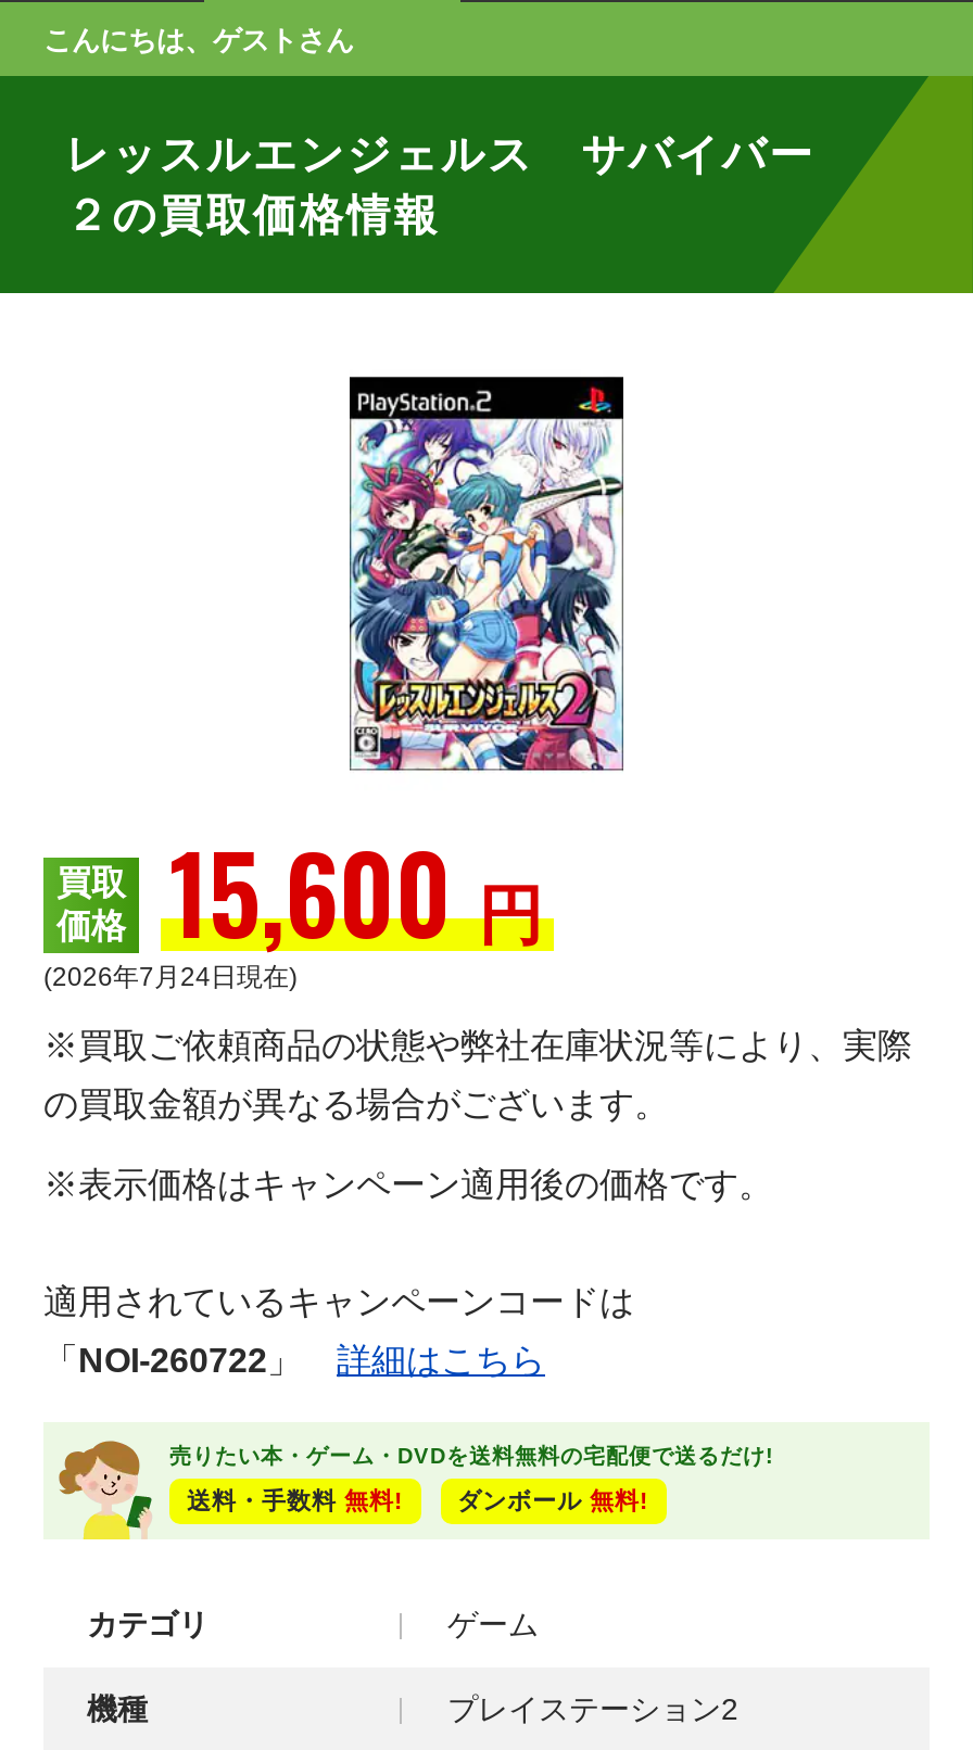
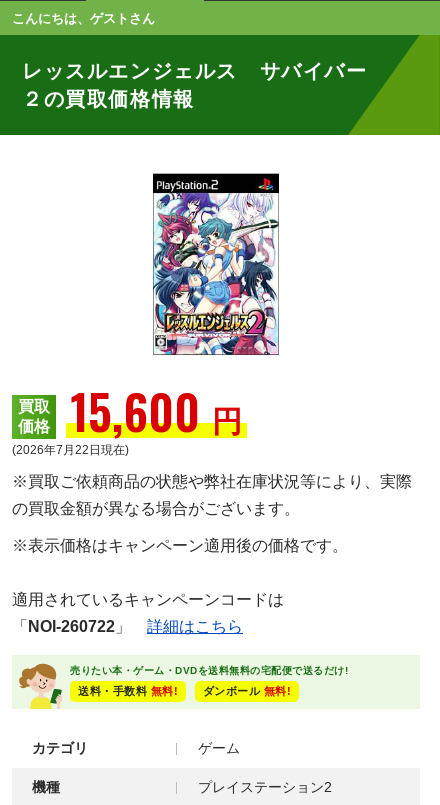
- (2026年7月24日現在)
+ (2026年7月22日現在)
